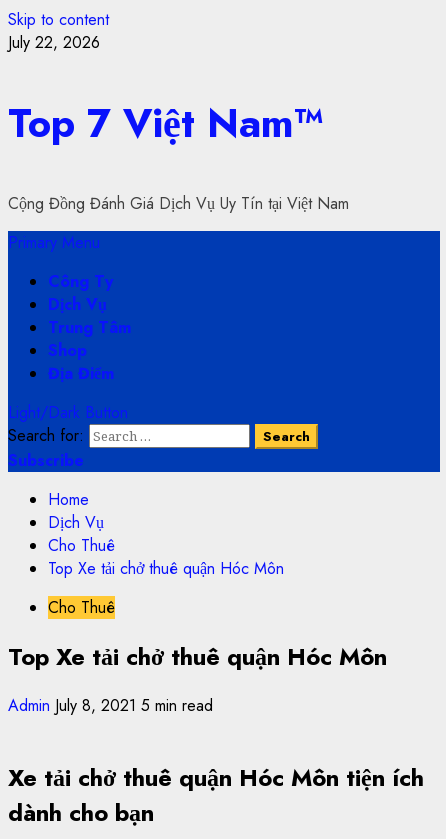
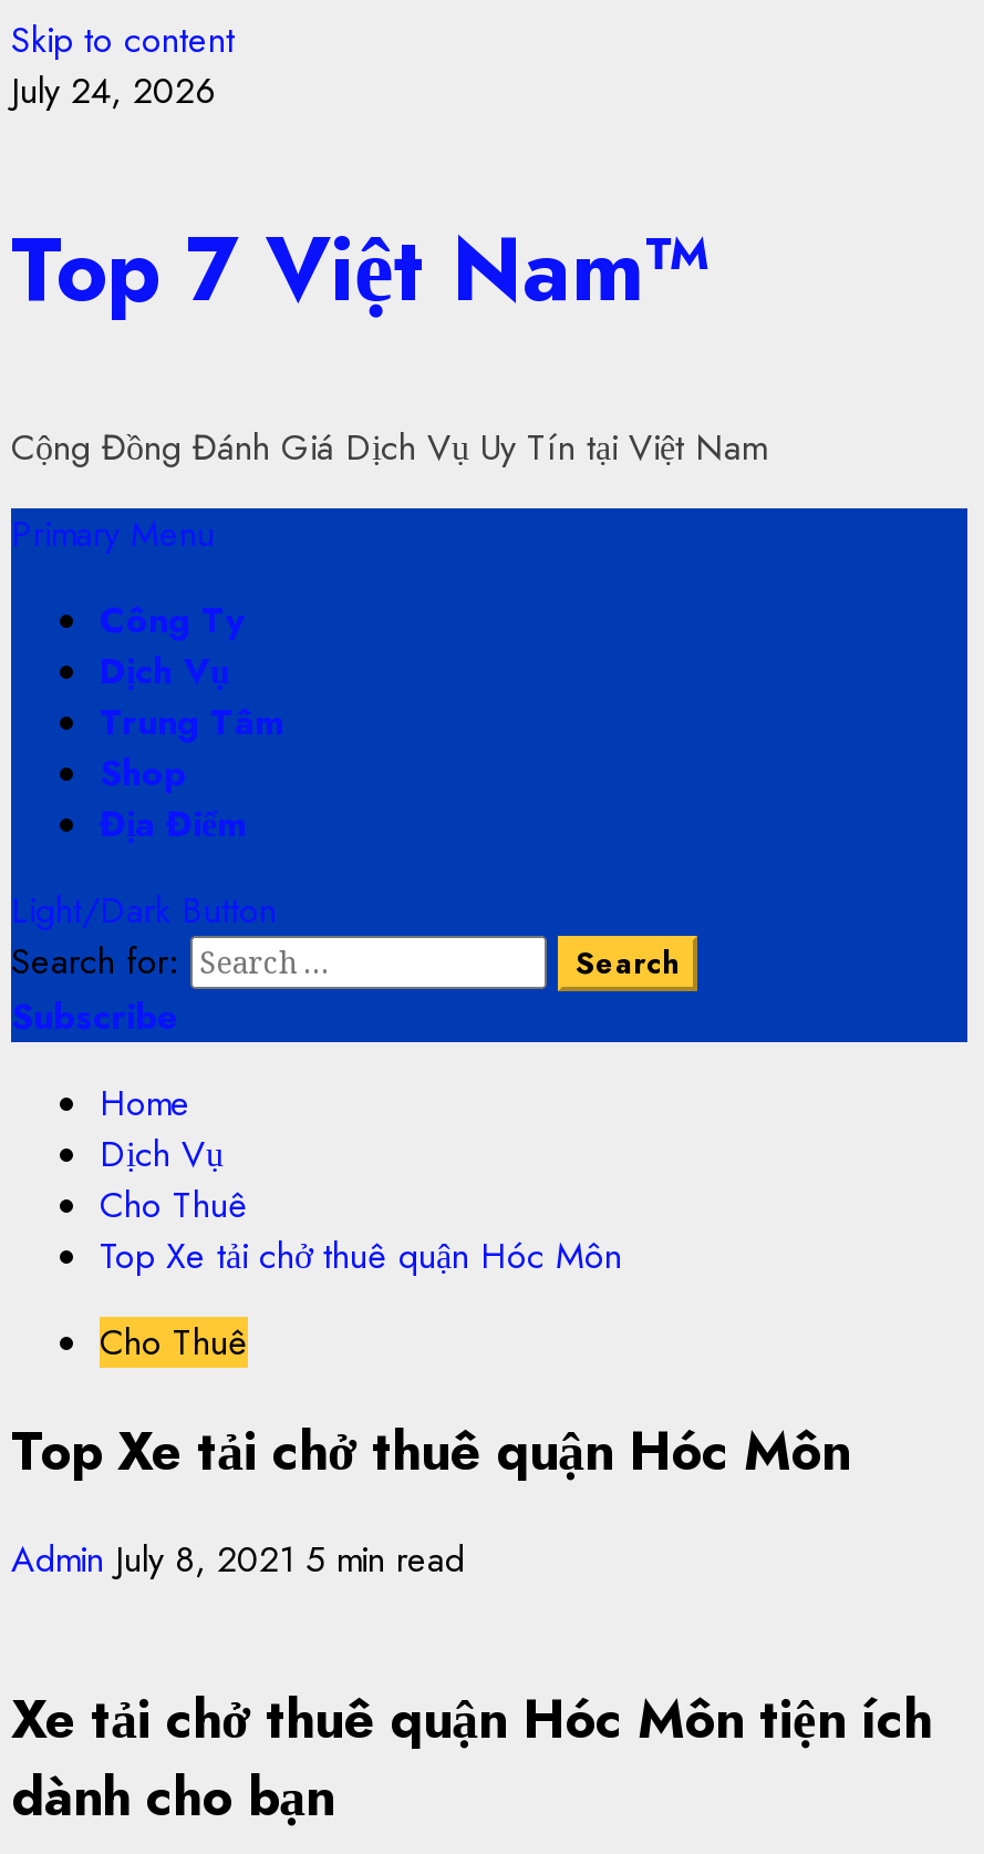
- July 22, 2026
+ July 24, 2026
